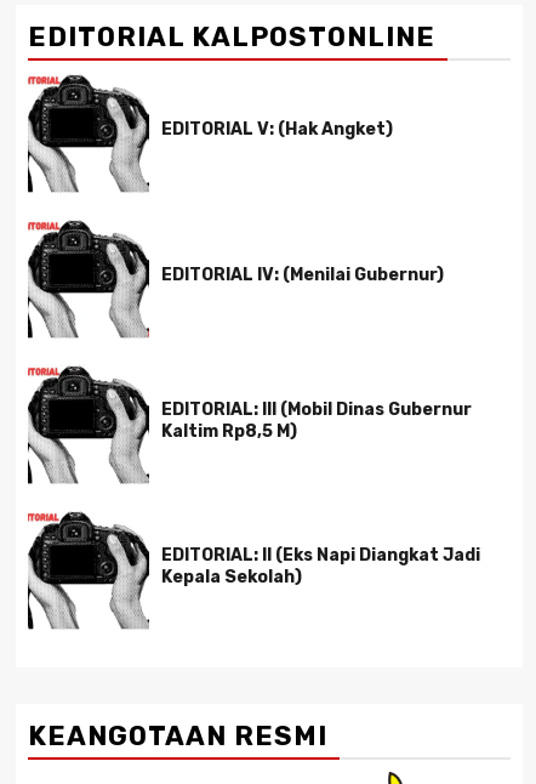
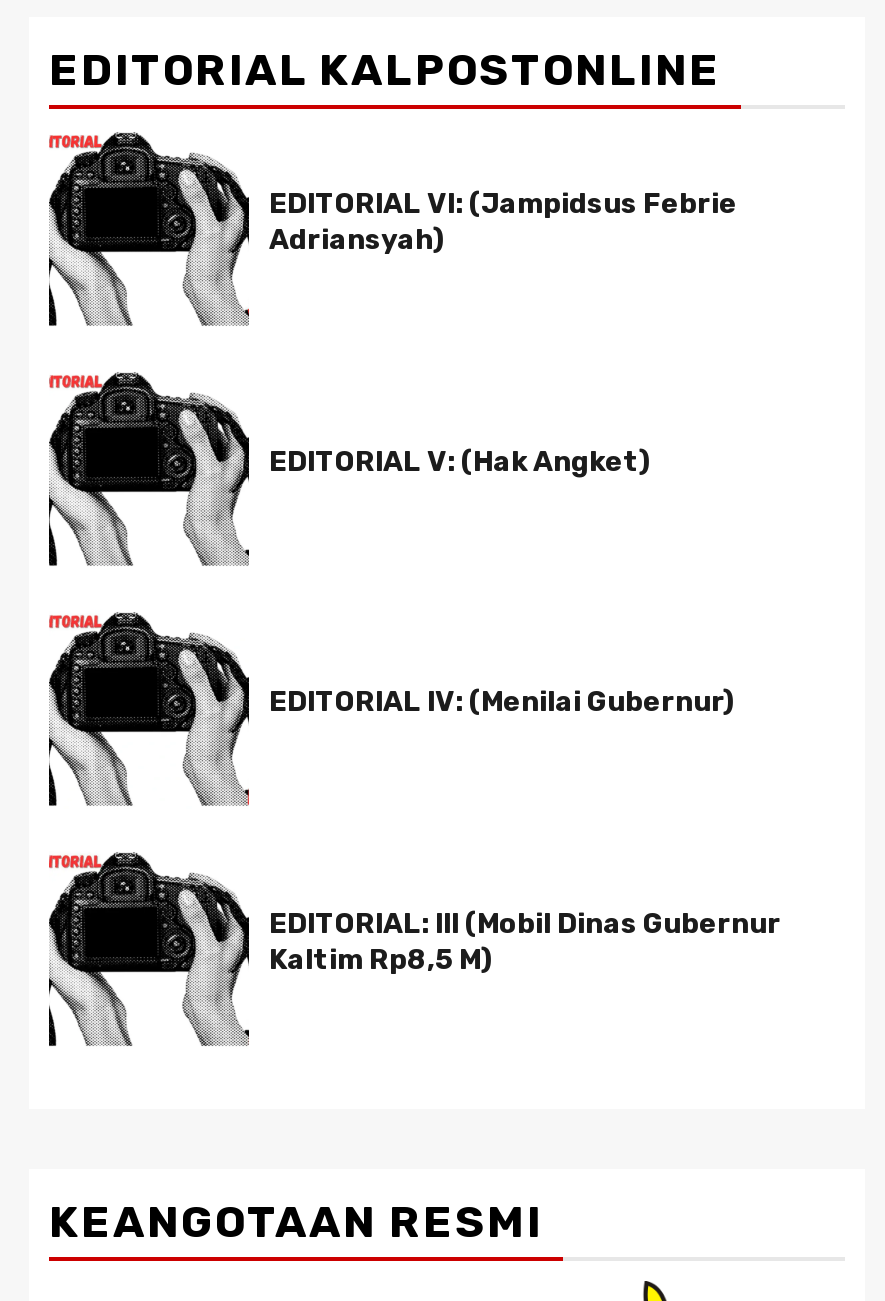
+ EDITORIAL VI: (Jampidsus Febrie
+ Adriansyah)

moved down: [image] | EDITORIAL V: (Hak Angket) | EDITORIAL IV: (Menilai Gubernur) | EDITORIAL: III (Mobil Dinas Gubernur | Kaltim Rp8,5 M)

- EDITORIAL: II (Eks Napi Diangkat Jadi
- Kepala Sekolah)
